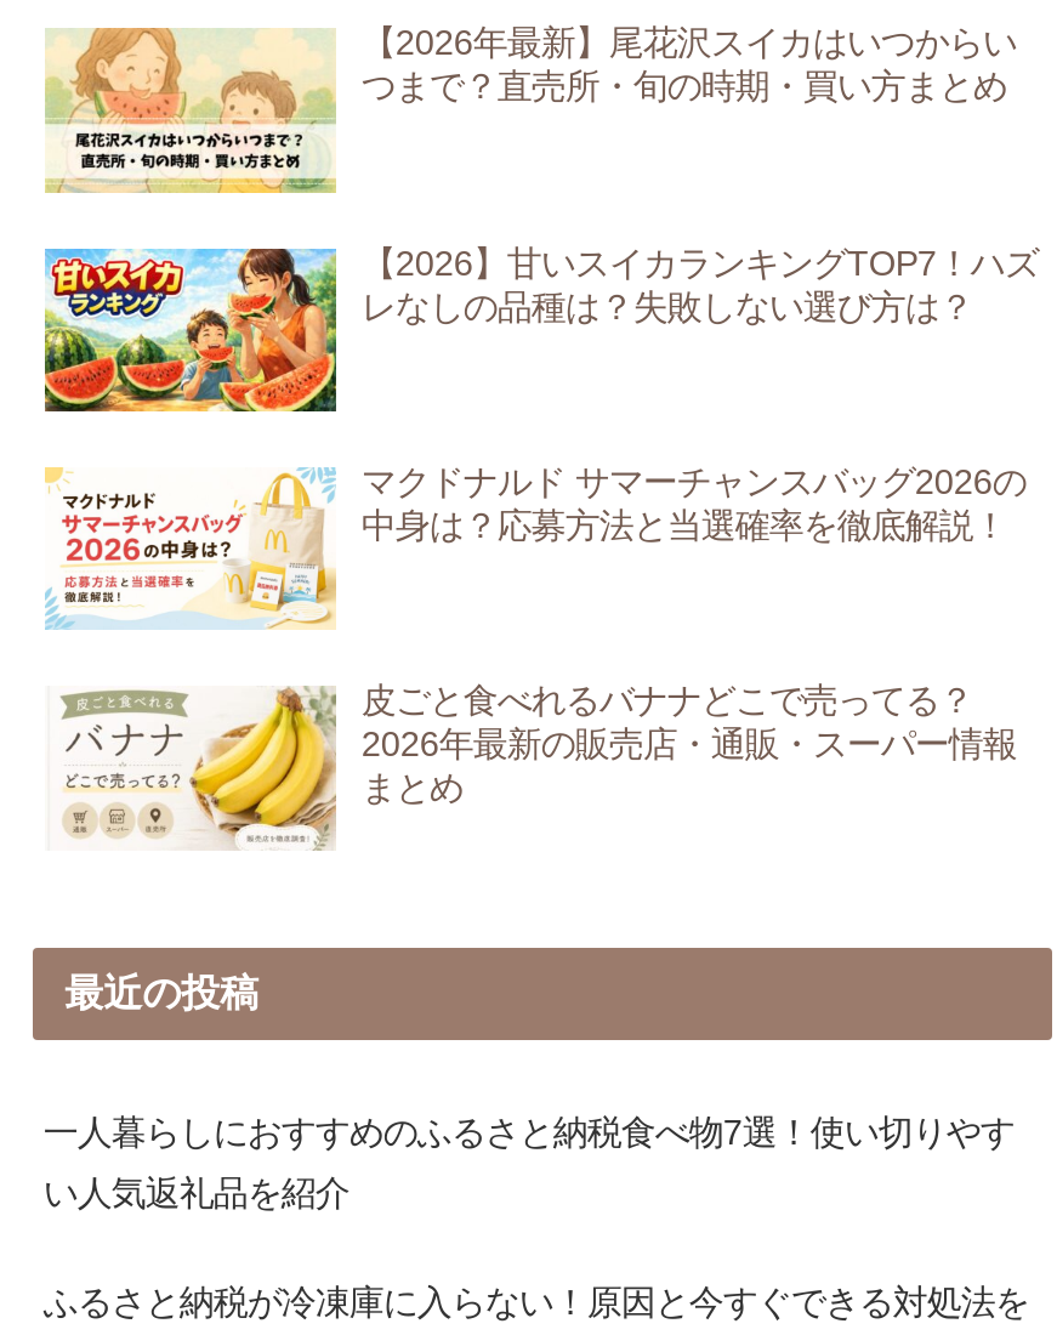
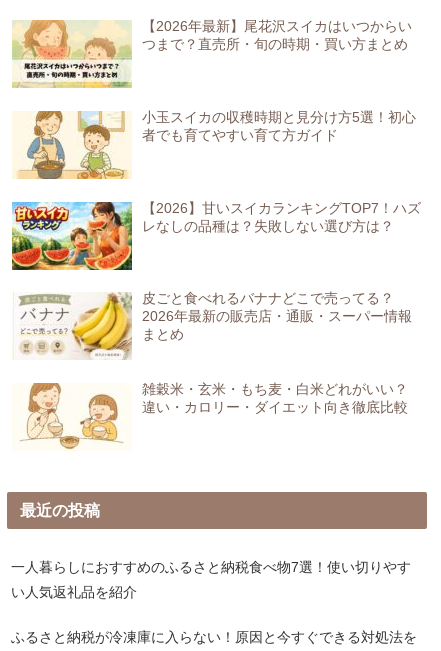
+ [image]
+ 小玉スイカの収穫時期と見分け方5選！初心
+ 者でも育てやすい育て方ガイド

- [image]
- マクドナルド サマーチャンスバッグ2026の
- 中身は？応募方法と当選確率を徹底解説！

+ [image]
+ 雑穀米・玄米・もち麦・白米どれがいい？
+ 違い・カロリー・ダイエット向き徹底比較
